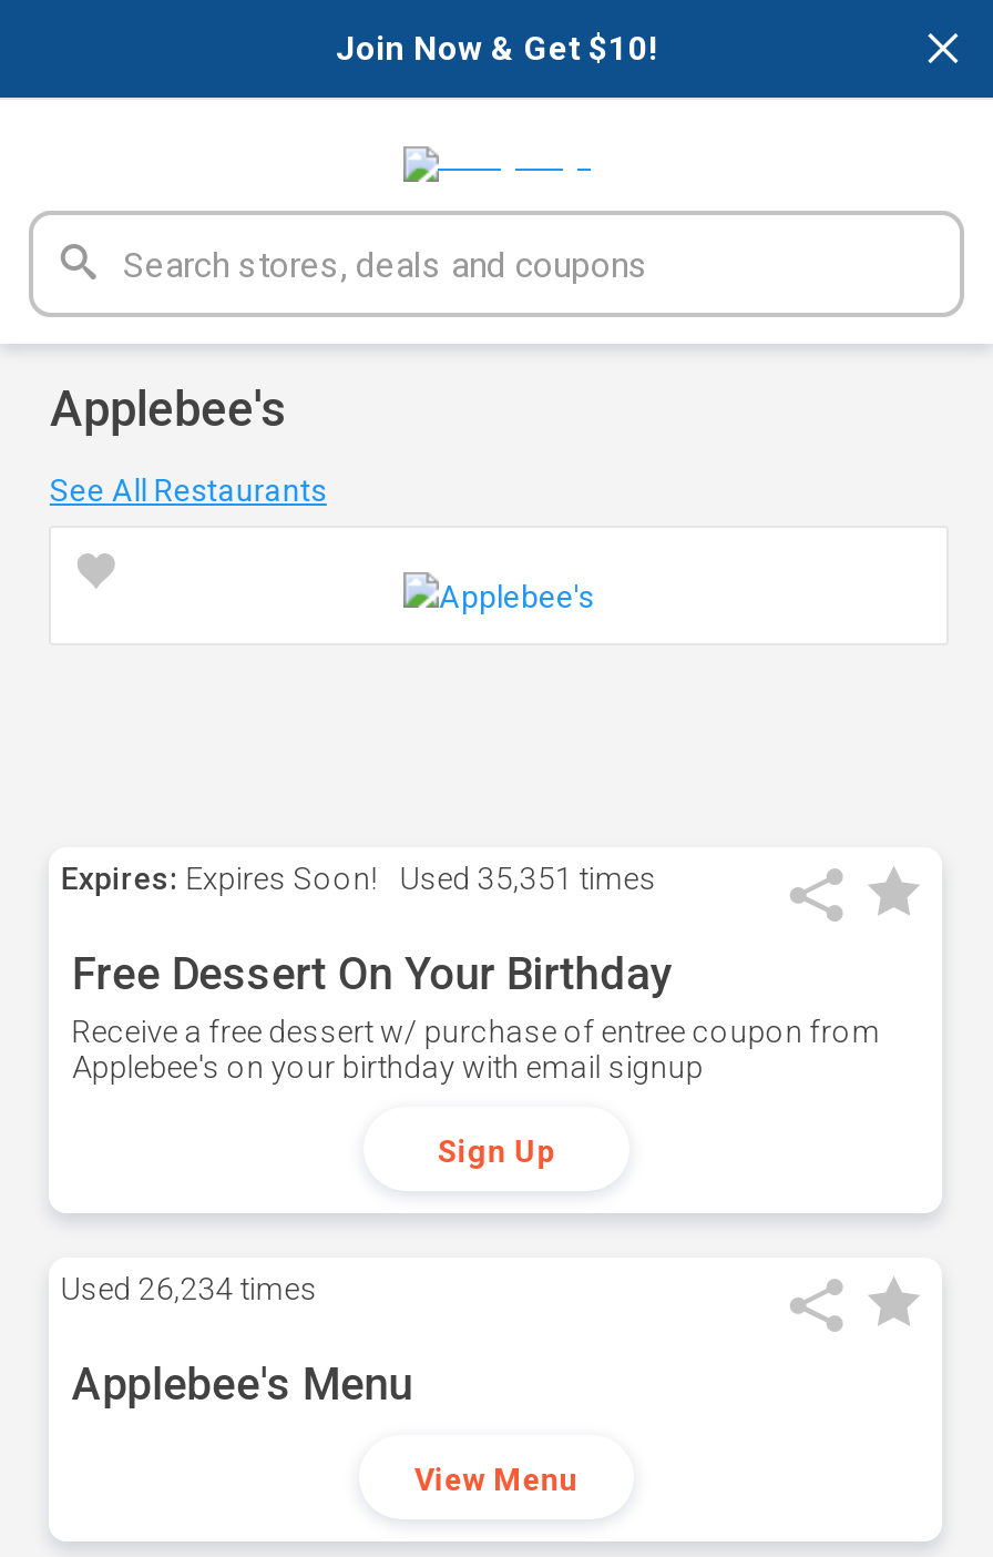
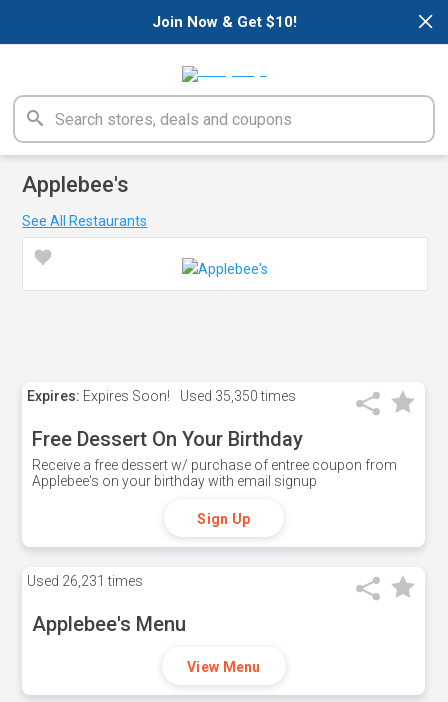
- Expires: Expires Soon! Used 35,351 times
+ Expires: Expires Soon! Used 35,350 times

- Used 26,234 times
+ Used 26,231 times
